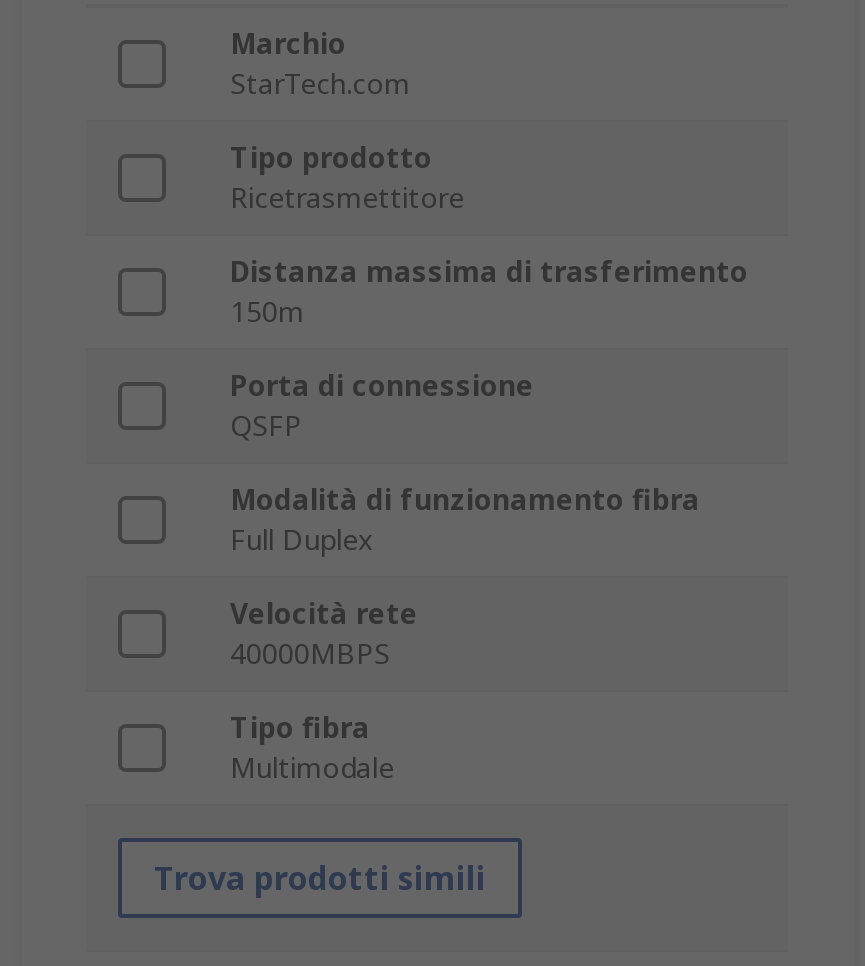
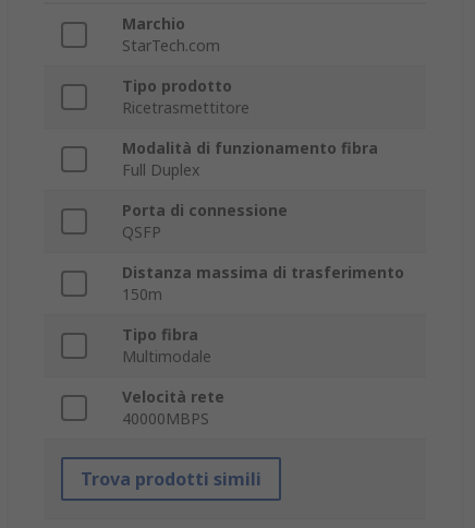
moved down: Porta di connessione | QSFP | Distanza massima di trasferimento | 150m

moved up: Modalità di funzionamento fibra | Full Duplex

moved down: Velocità rete | 40000MBPS

moved up: Tipo fibra | Multimodale
